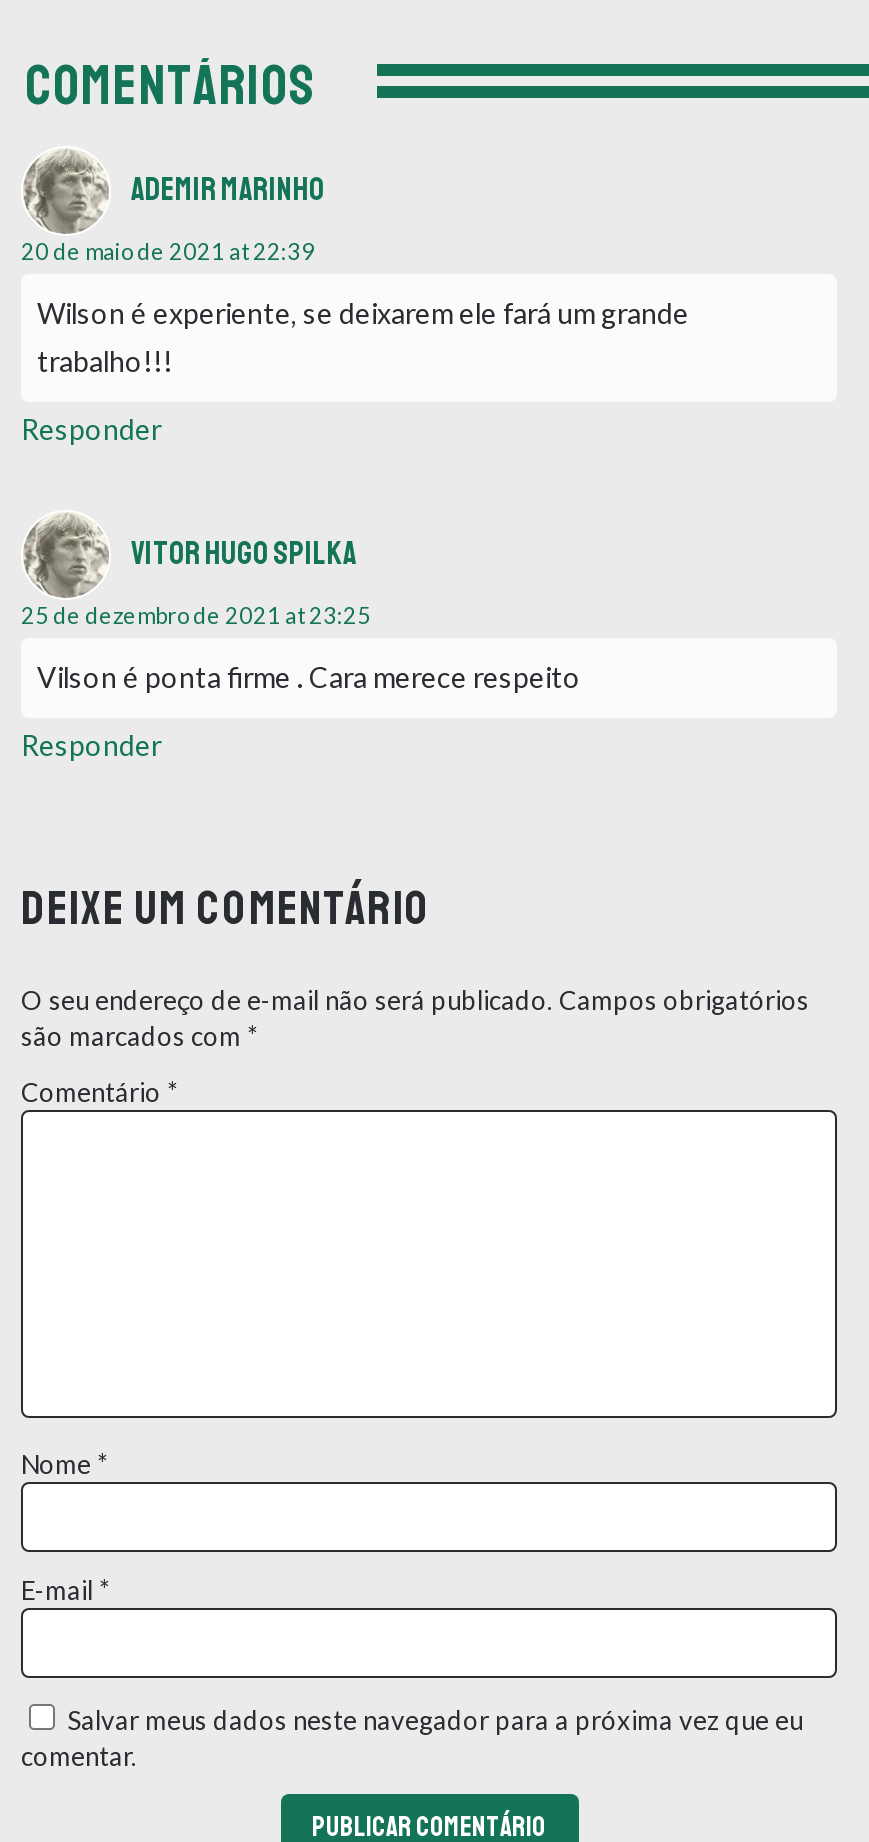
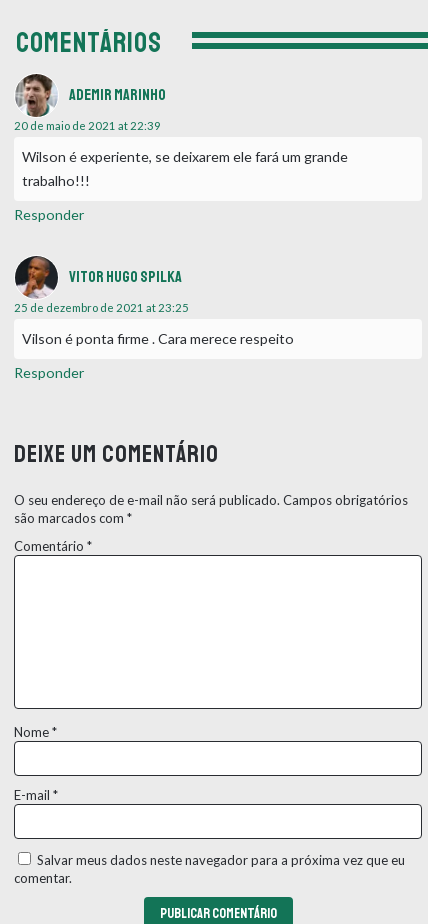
- [image]
+ [image]

- [image]
+ [image]
